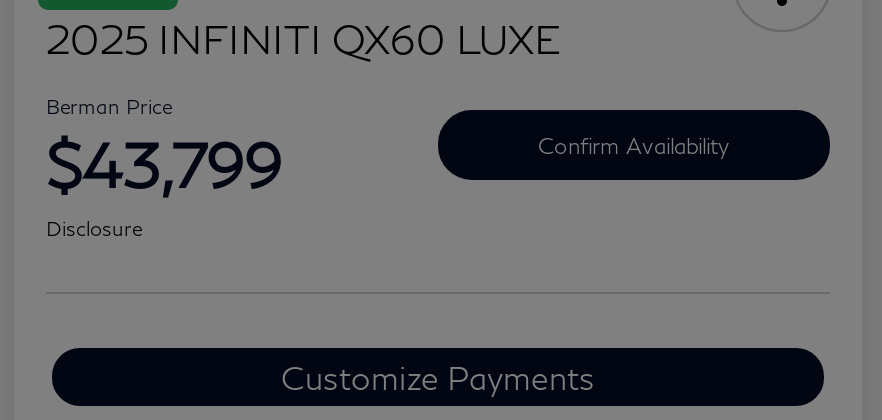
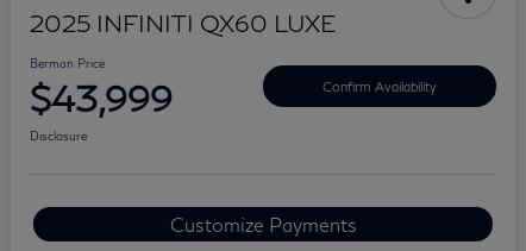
- $43,799
+ $43,999
